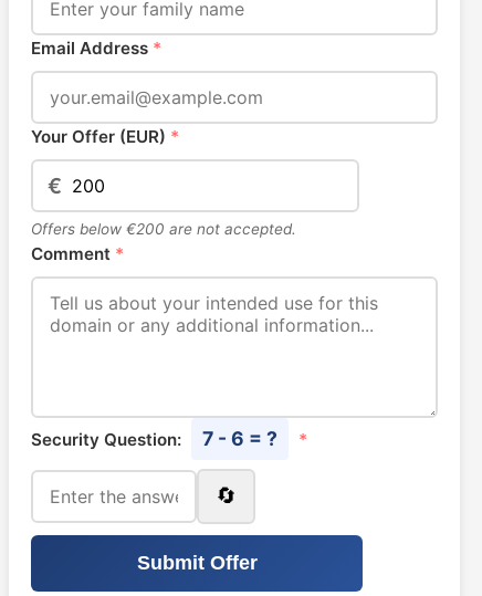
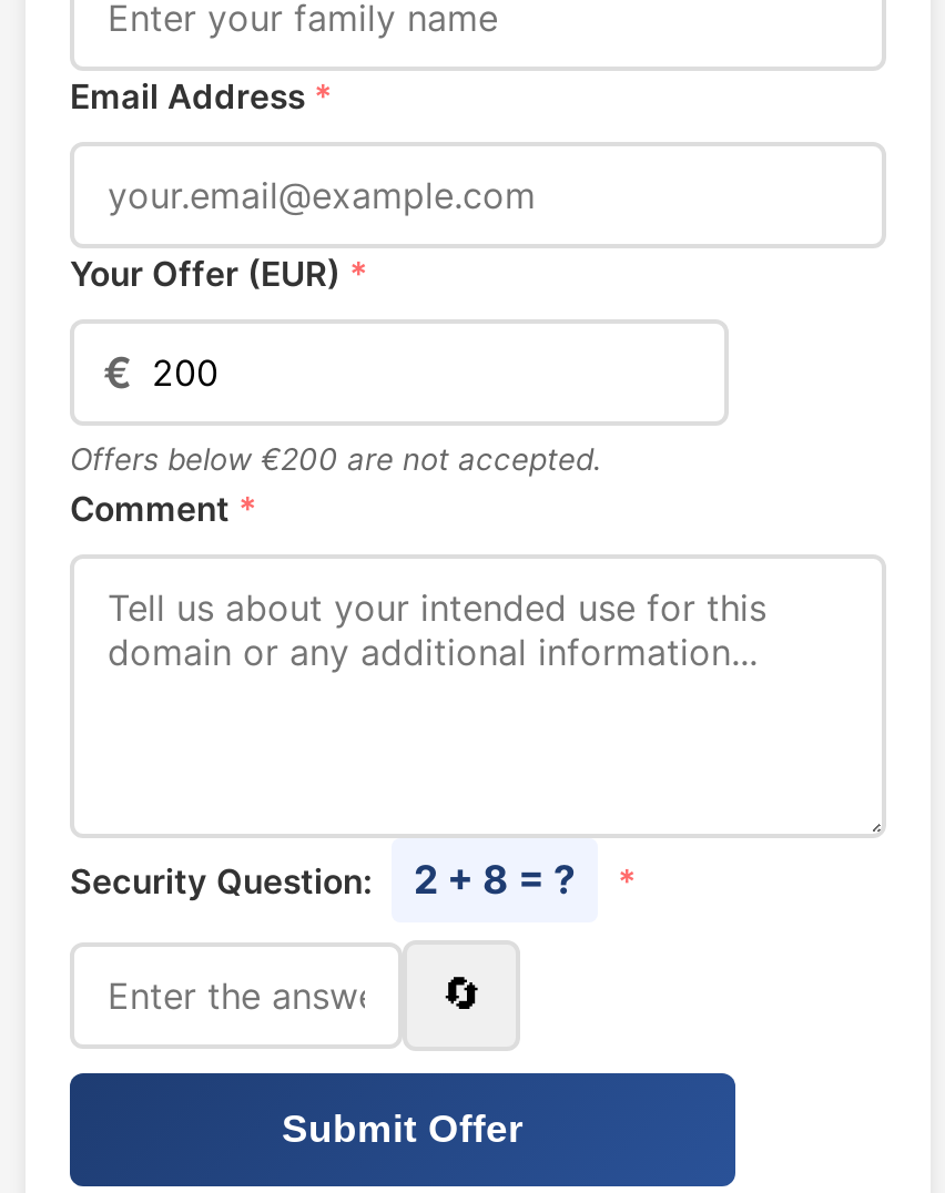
- 7 - 6 = ?
+ 2 + 8 = ?
